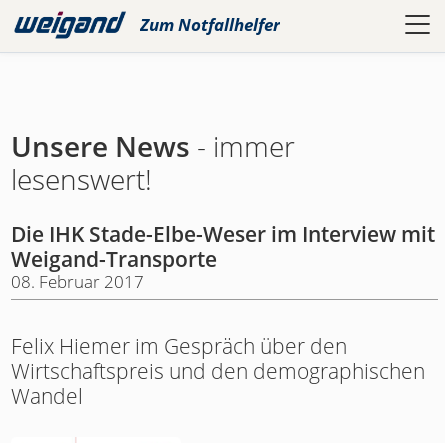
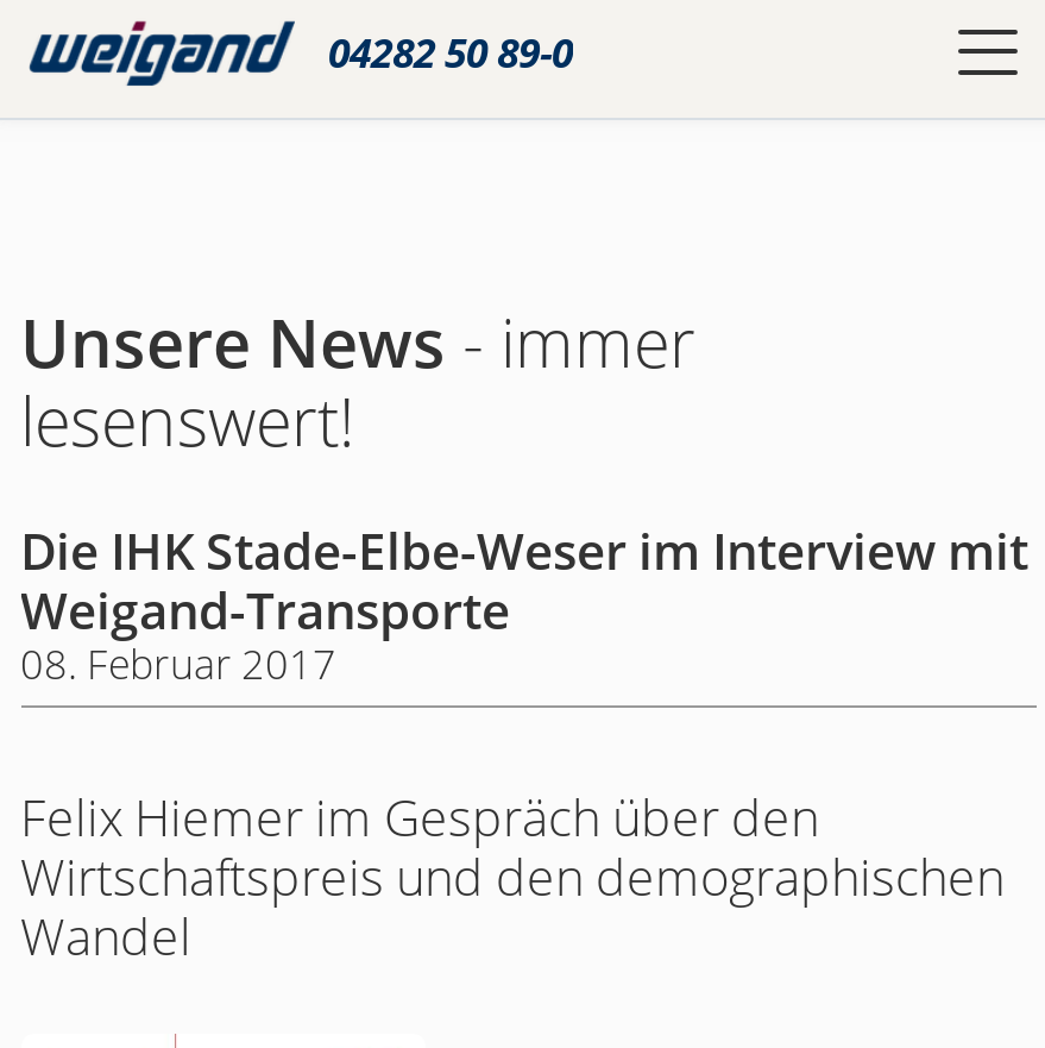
- Zum Notfallhelfer
+ 04282 50 89-0
